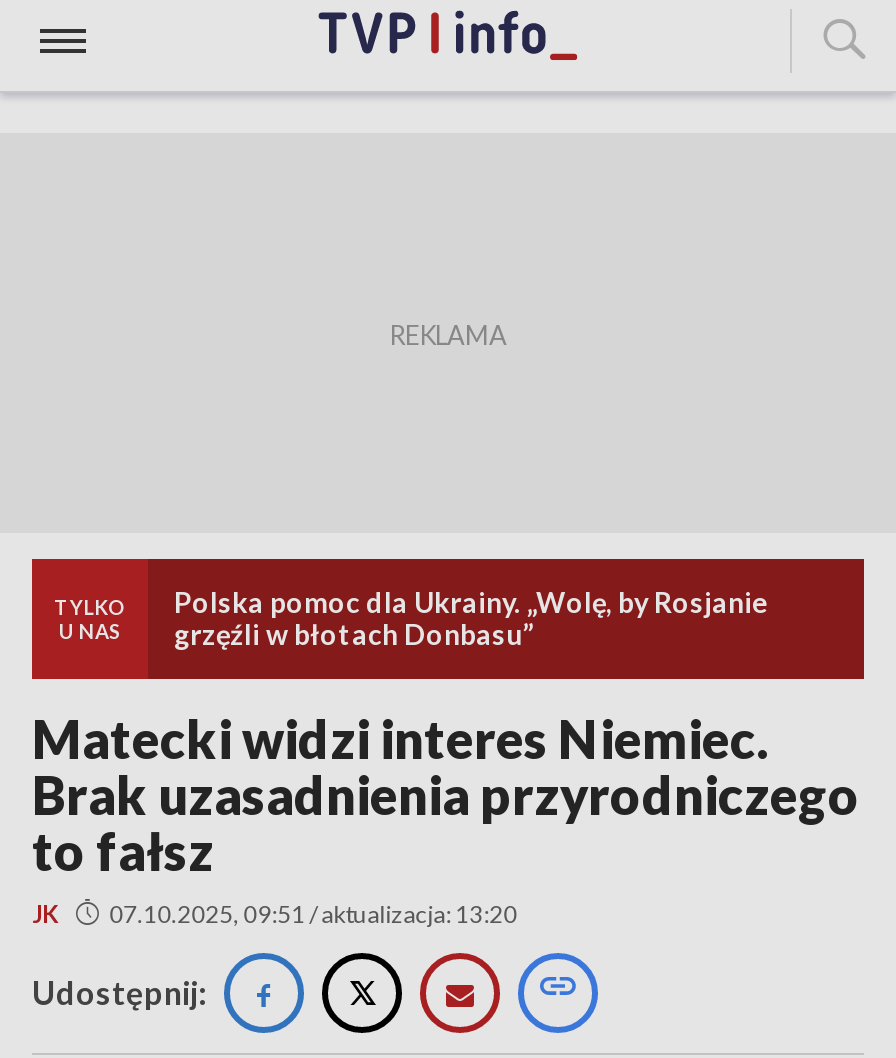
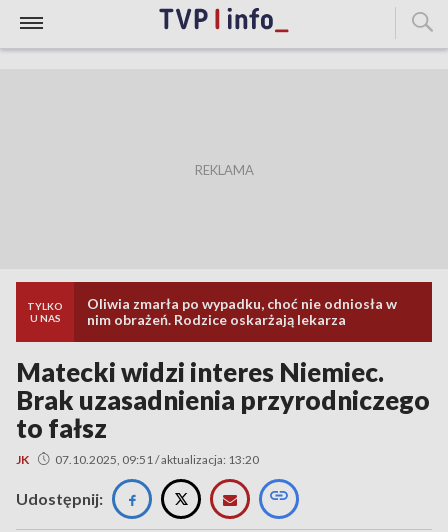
- Polska pomoc dla Ukrainy. „Wolę, by Rosjanie
- grzęźli w błotach Donbasu”
+ Oliwia zmarła po wypadku, choć nie odniosła w
+ nim obrażeń. Rodzice oskarżają lekarza
